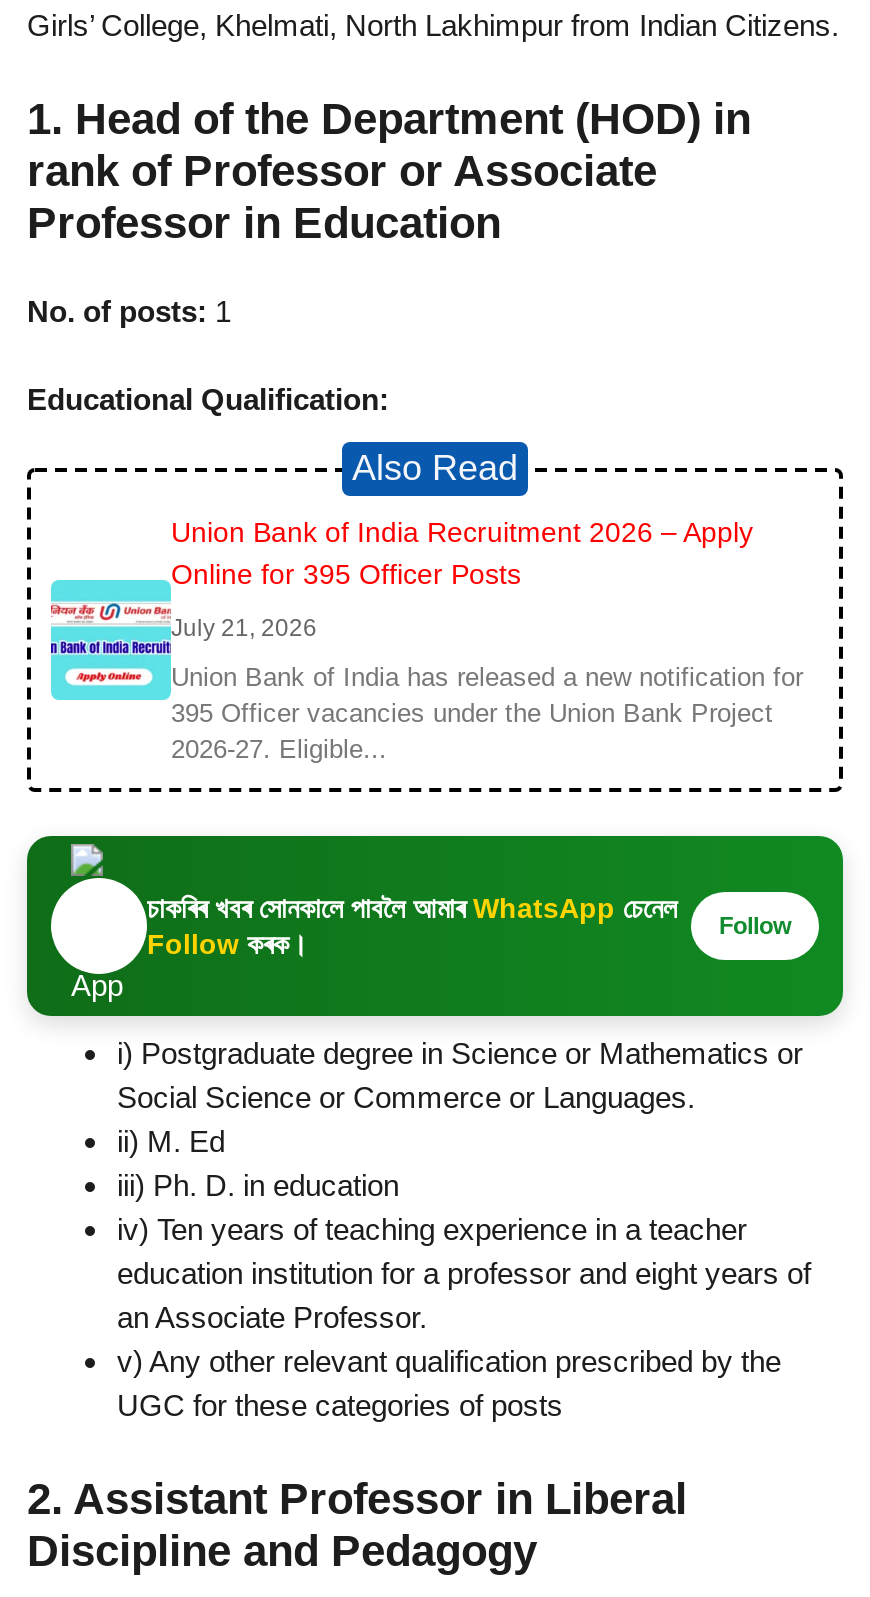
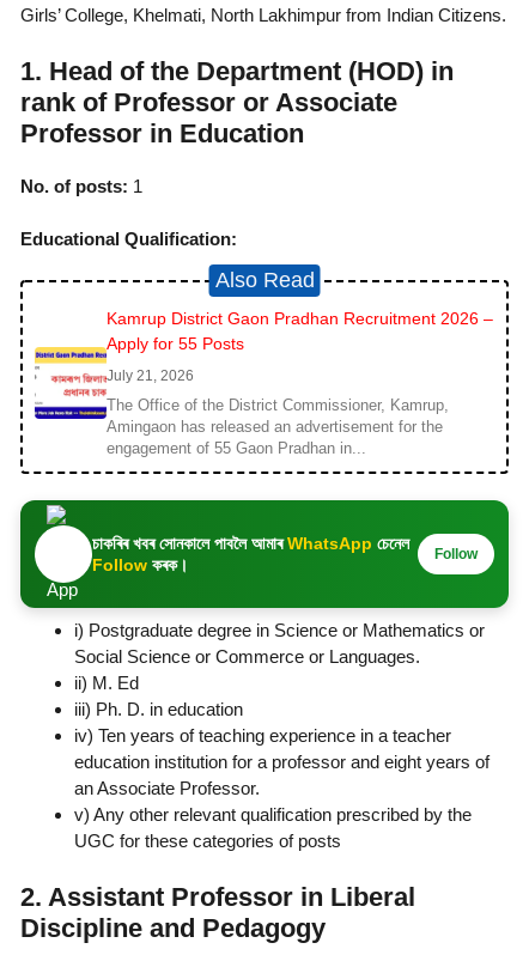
- [image]
- Union Bank of India Recruitment 2026 – Apply
- Online for 395 Officer Posts
+ [image]
+ Kamrup District Gaon Pradhan Recruitment 2026 –
+ Apply for 55 Posts

- Union Bank of India has released a new notification for
- 395 Officer vacancies under the Union Bank Project
- 2026-27. Eligible...
+ The Office of the District Commissioner, Kamrup,
+ Amingaon has released an advertisement for the
+ engagement of 55 Gaon Pradhan in...
